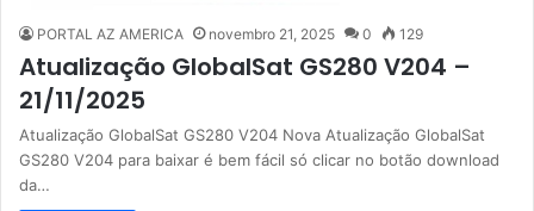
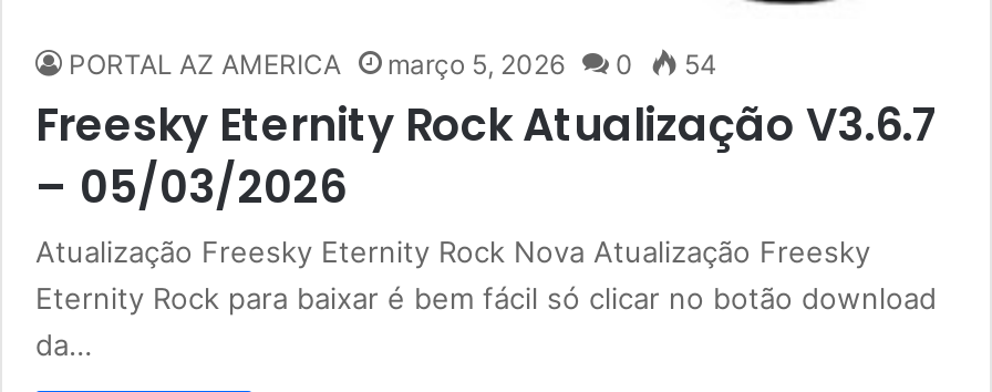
- 129
- Atualização GlobalSat GS280 V204 –
- 21/11/2025
- Atualização GlobalSat GS280 V204 Nova Atualização GlobalSat
- GS280 V204 para baixar é bem fácil só clicar no botão download
+ 54
+ Freesky Eternity Rock Atualização V3.6.7
+ – 05/03/2026
+ Atualização Freesky Eternity Rock Nova Atualização Freesky
+ Eternity Rock para baixar é bem fácil só clicar no botão download

- novembro 21, 2025
+ março 5, 2026
